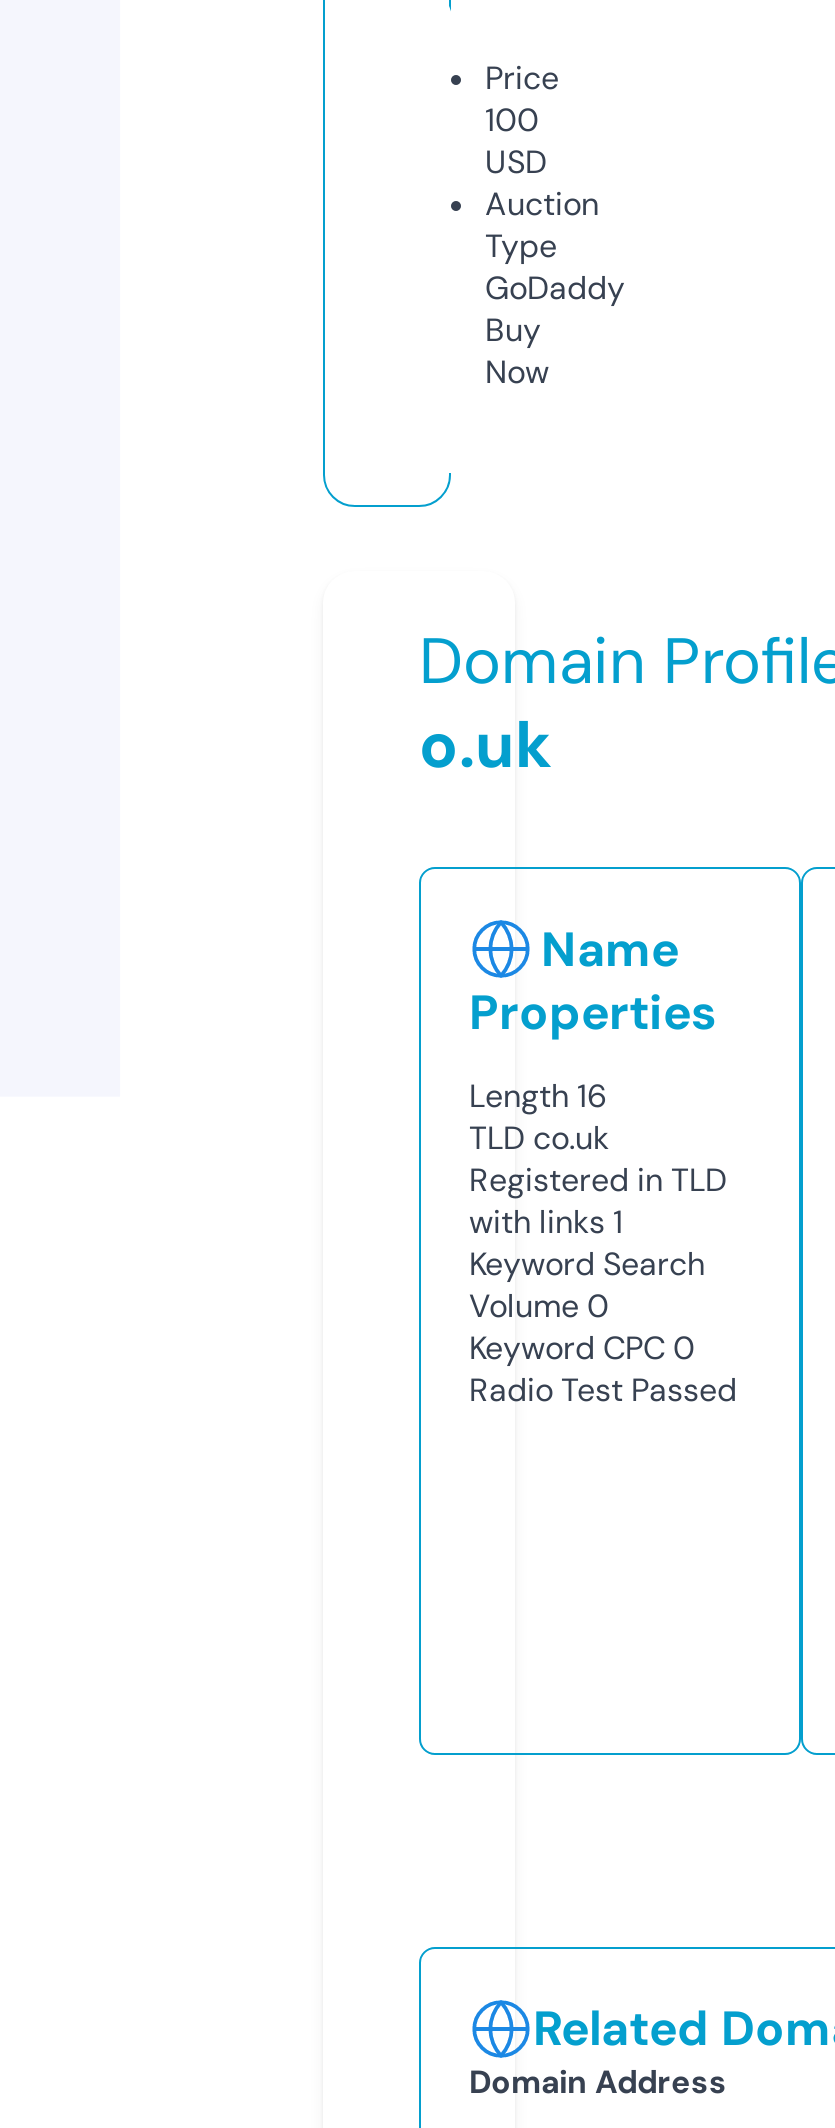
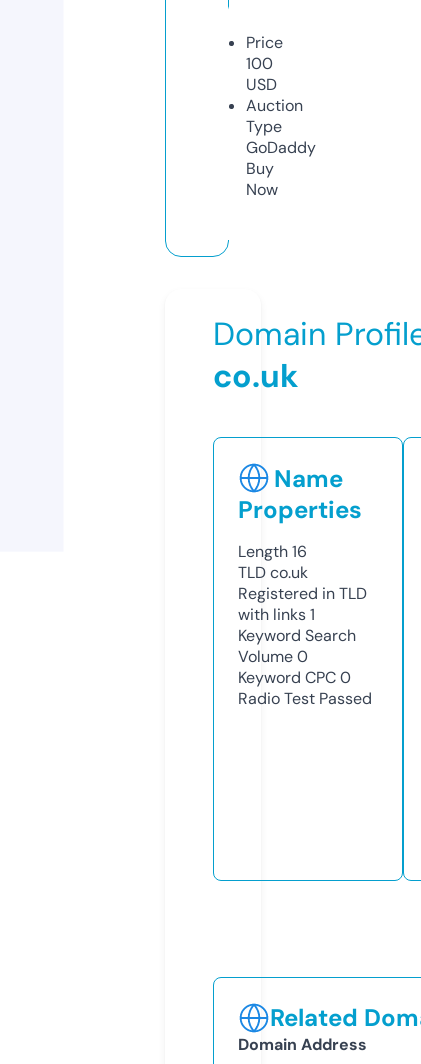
- o.uk
+ co.uk
